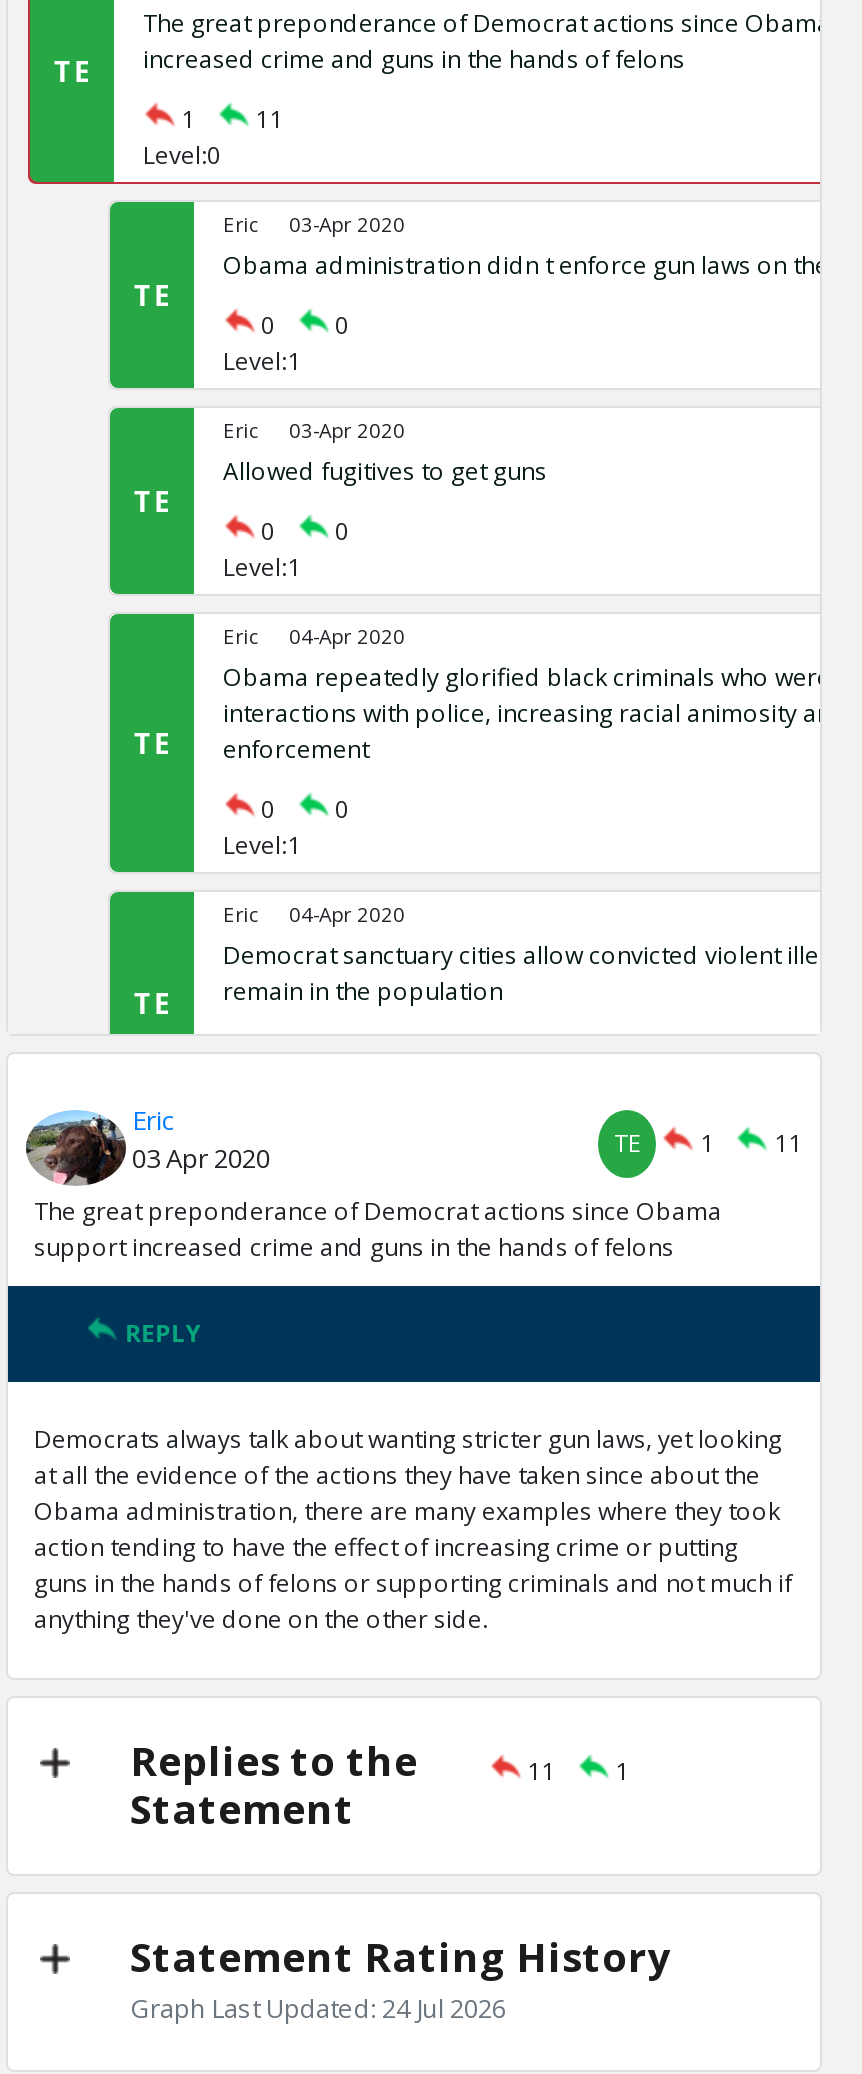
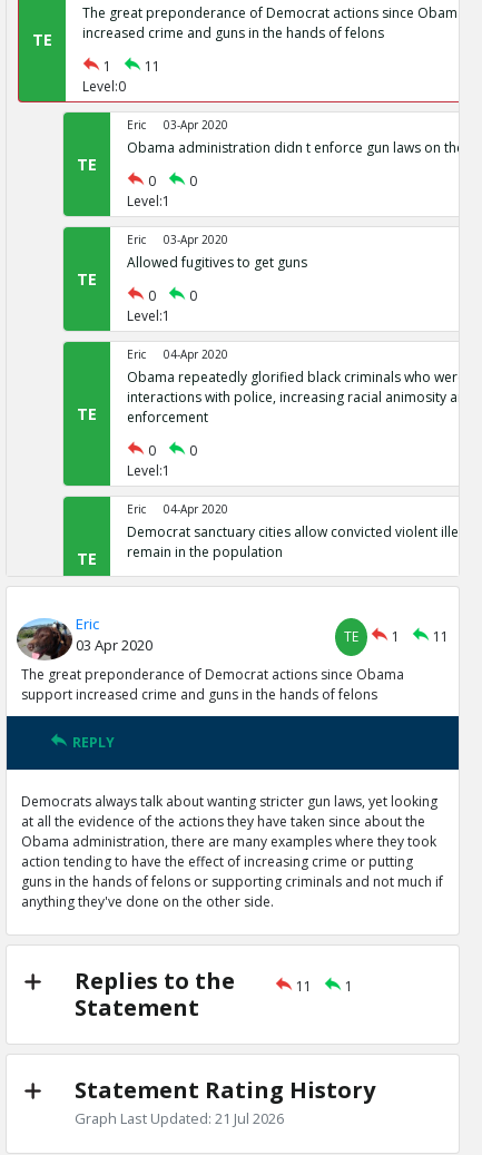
- Graph Last Updated: 24 Jul 2026
+ Graph Last Updated: 21 Jul 2026
